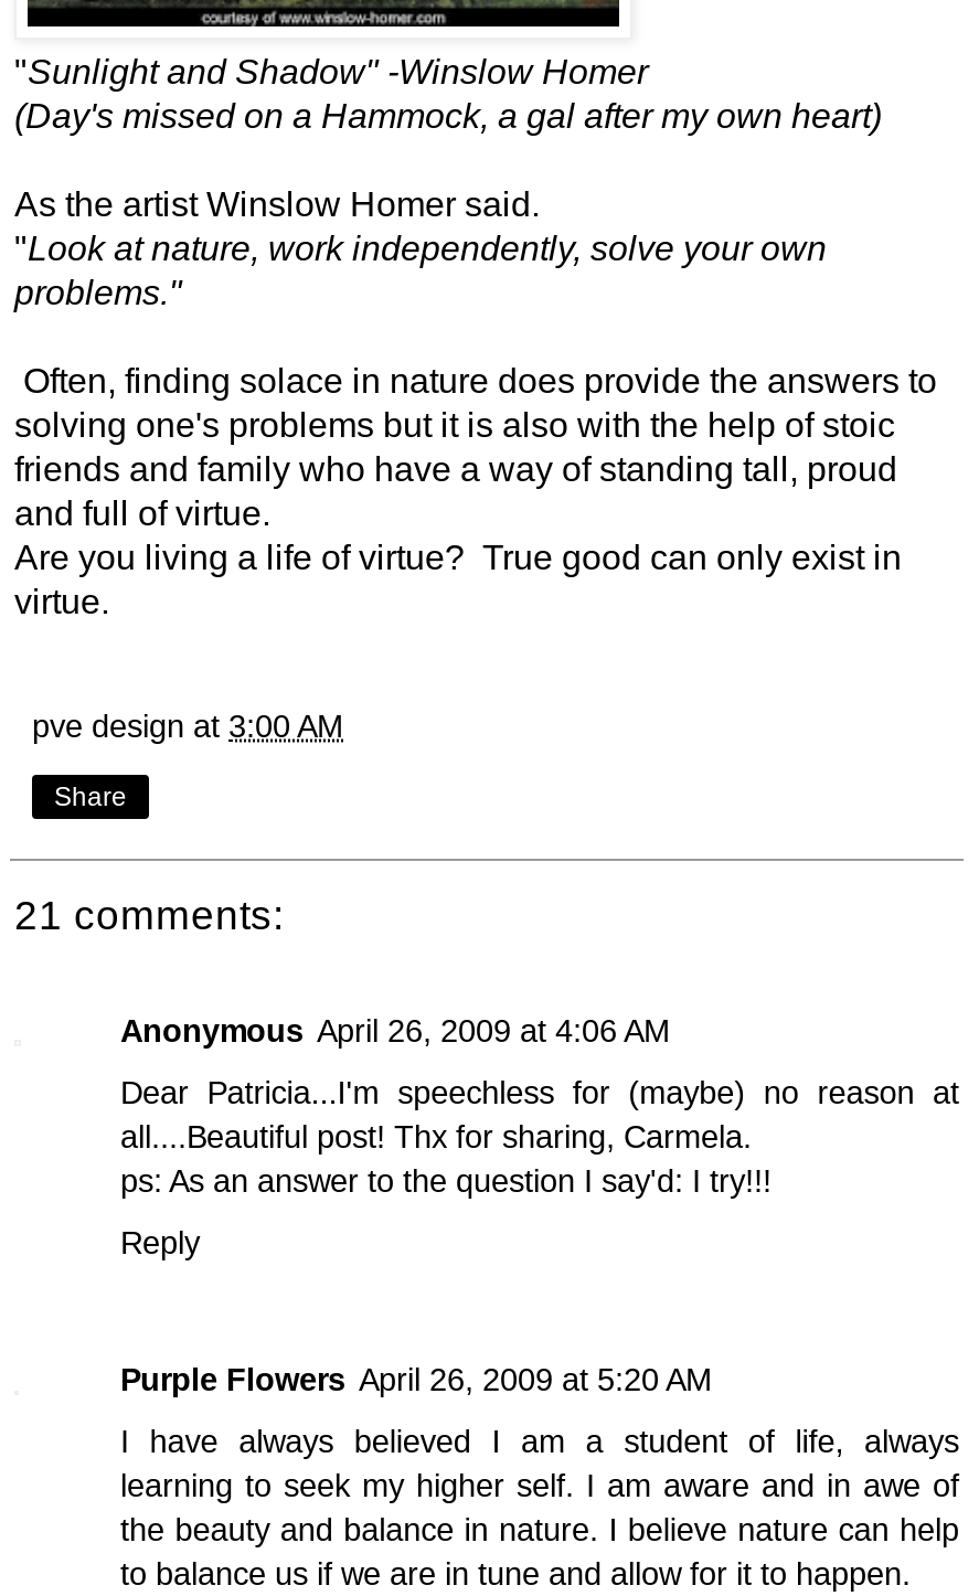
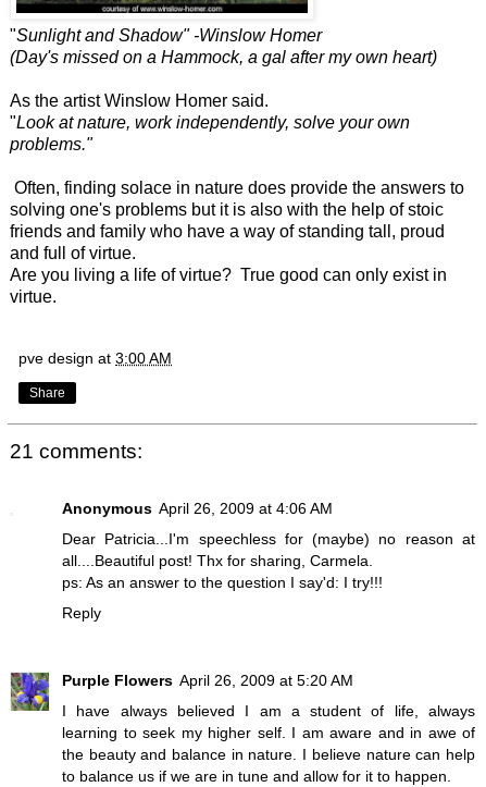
+ [image]
